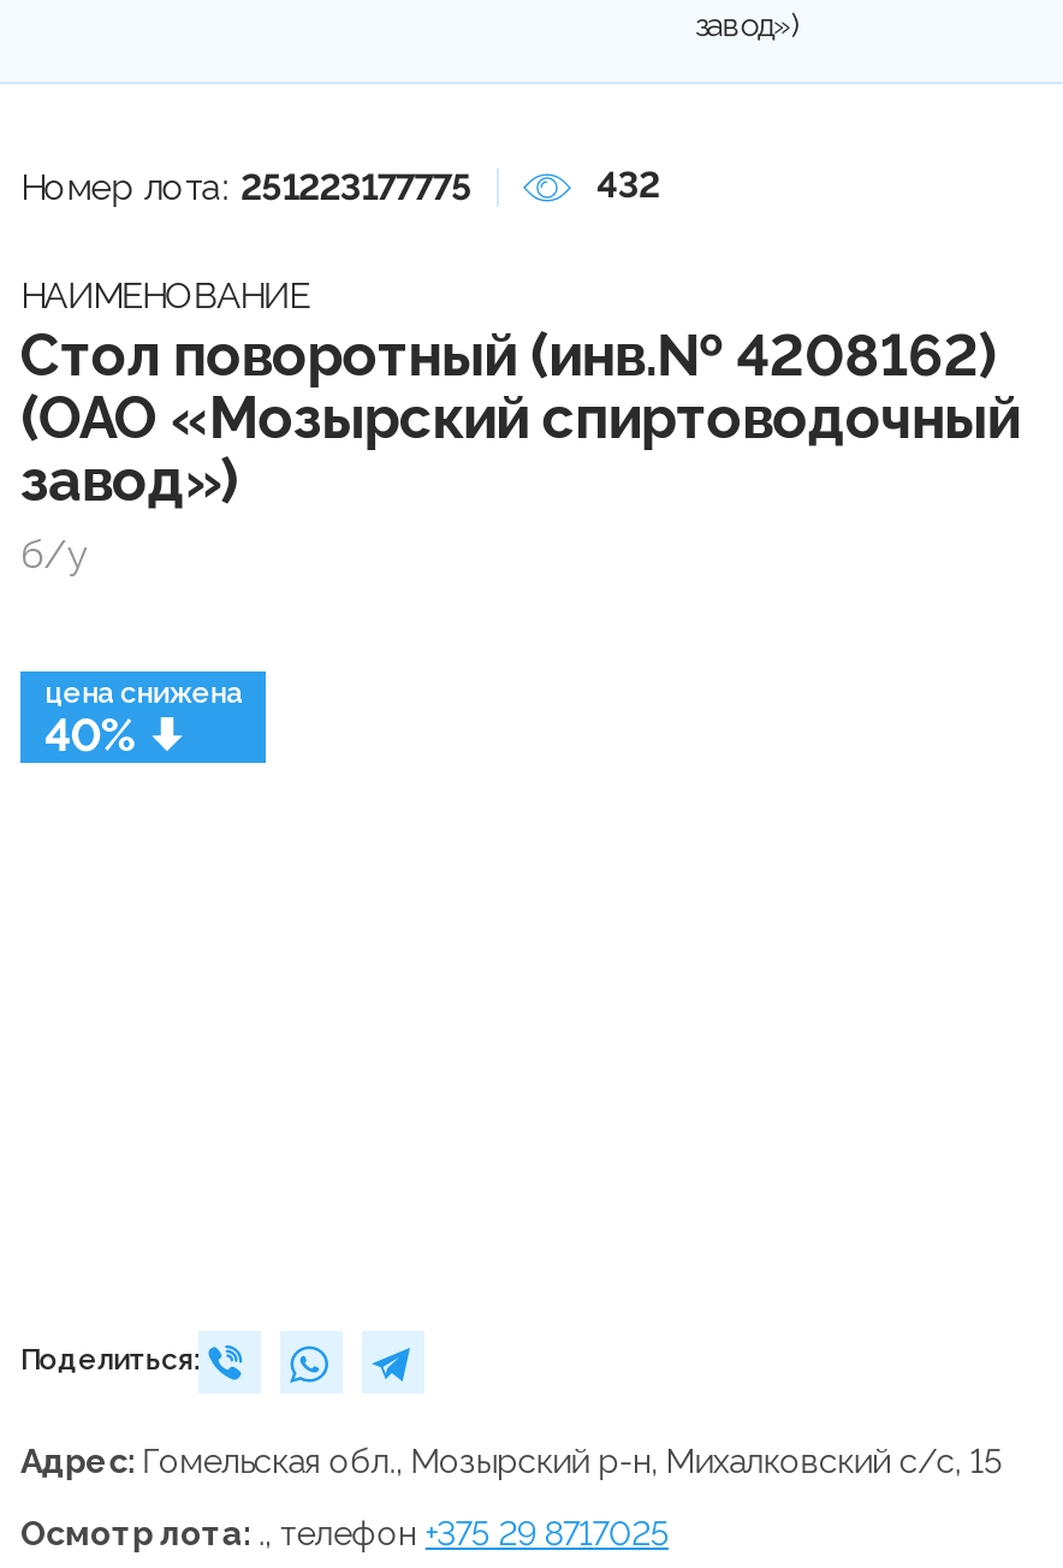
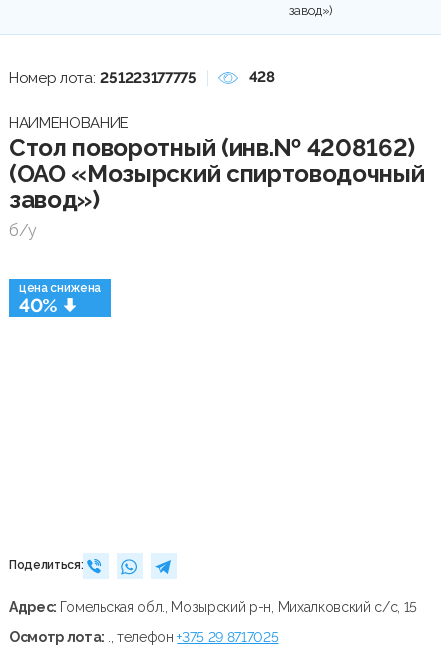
- 432
+ 428
